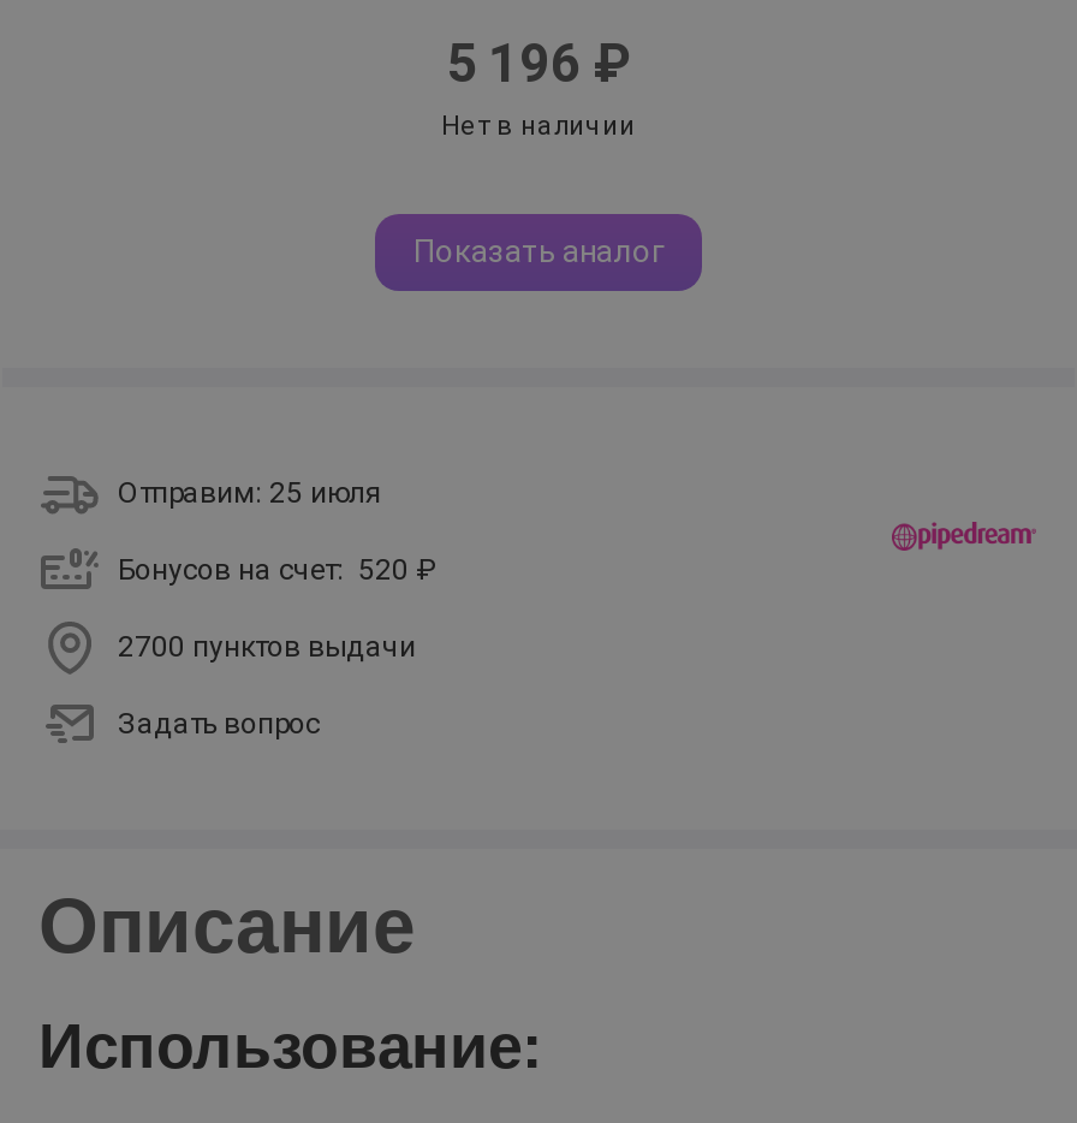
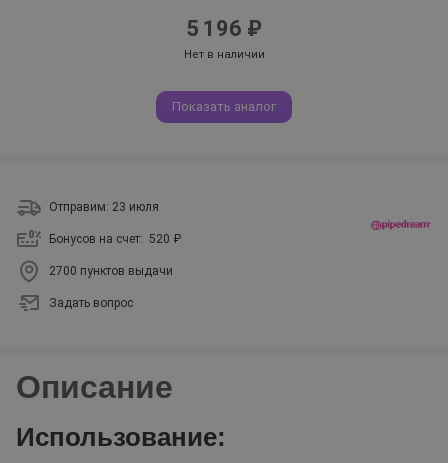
- Отправим: 25 июля
+ Отправим: 23 июля
